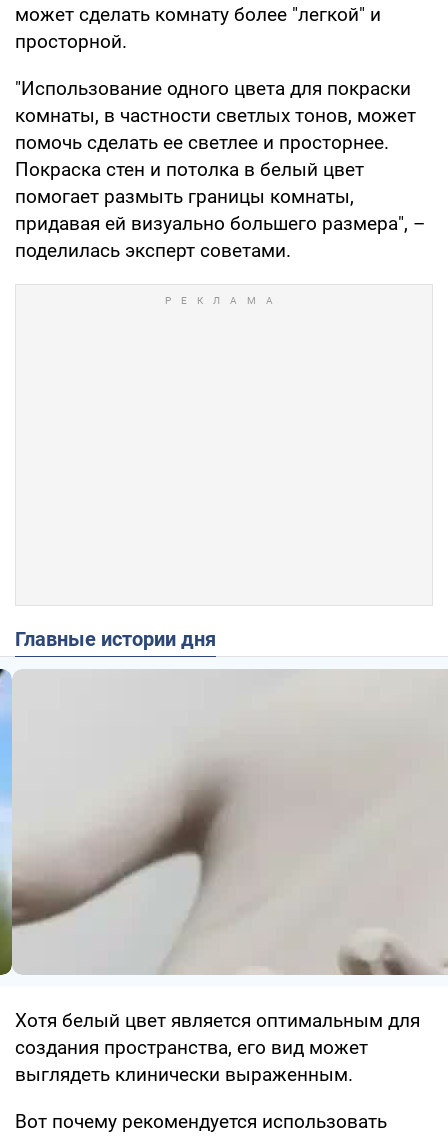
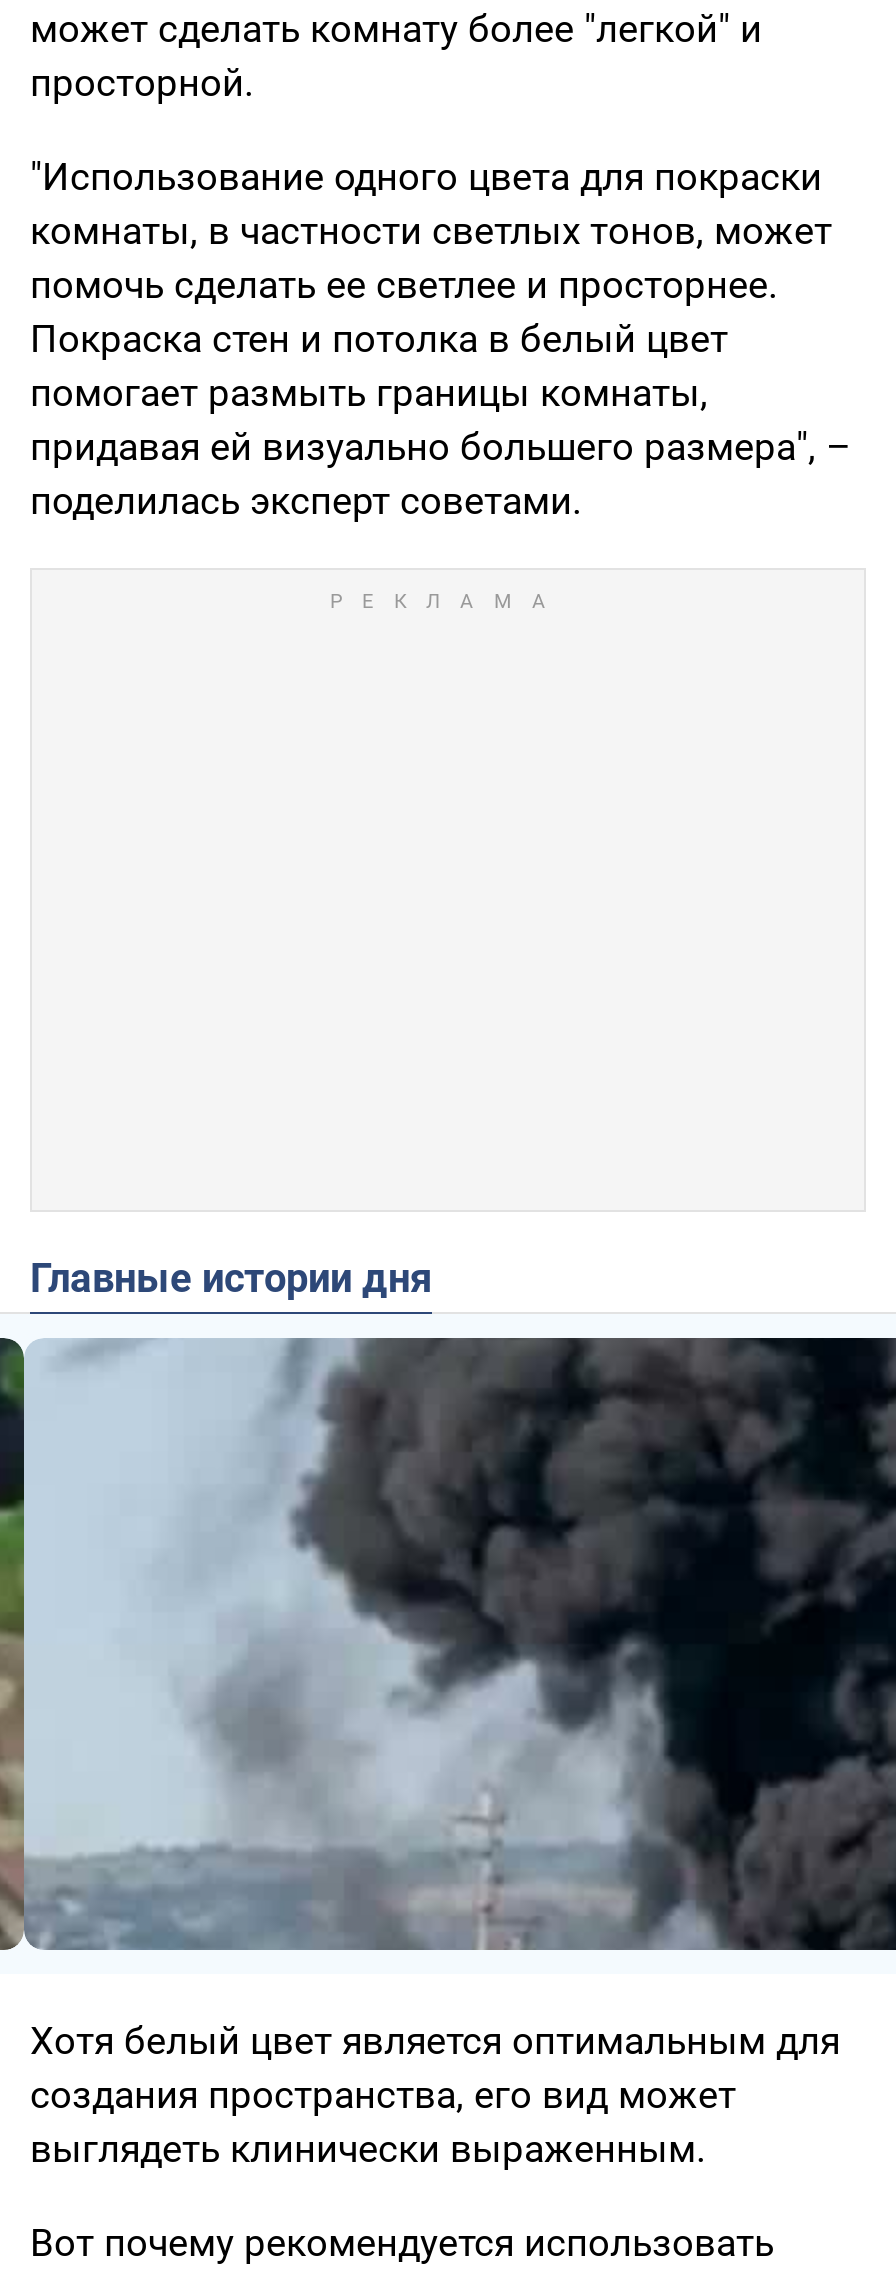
- [image]
+ [image]
